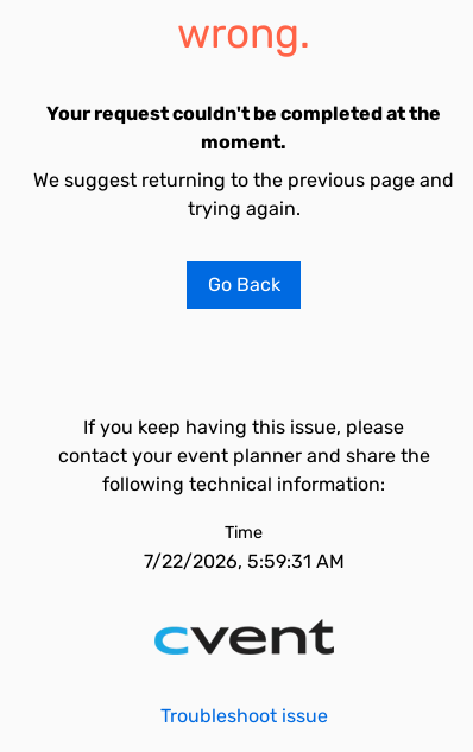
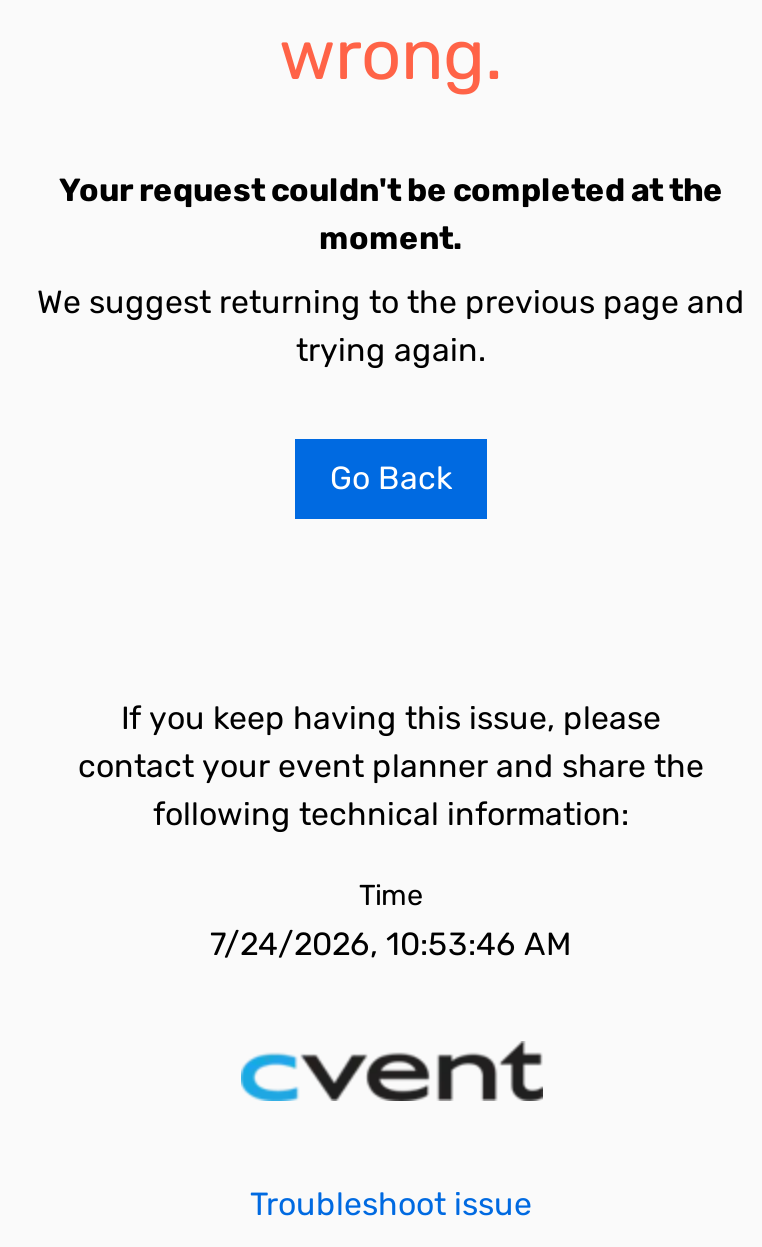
- 7/22/2026, 5:59:31 AM
+ 7/24/2026, 10:53:46 AM
